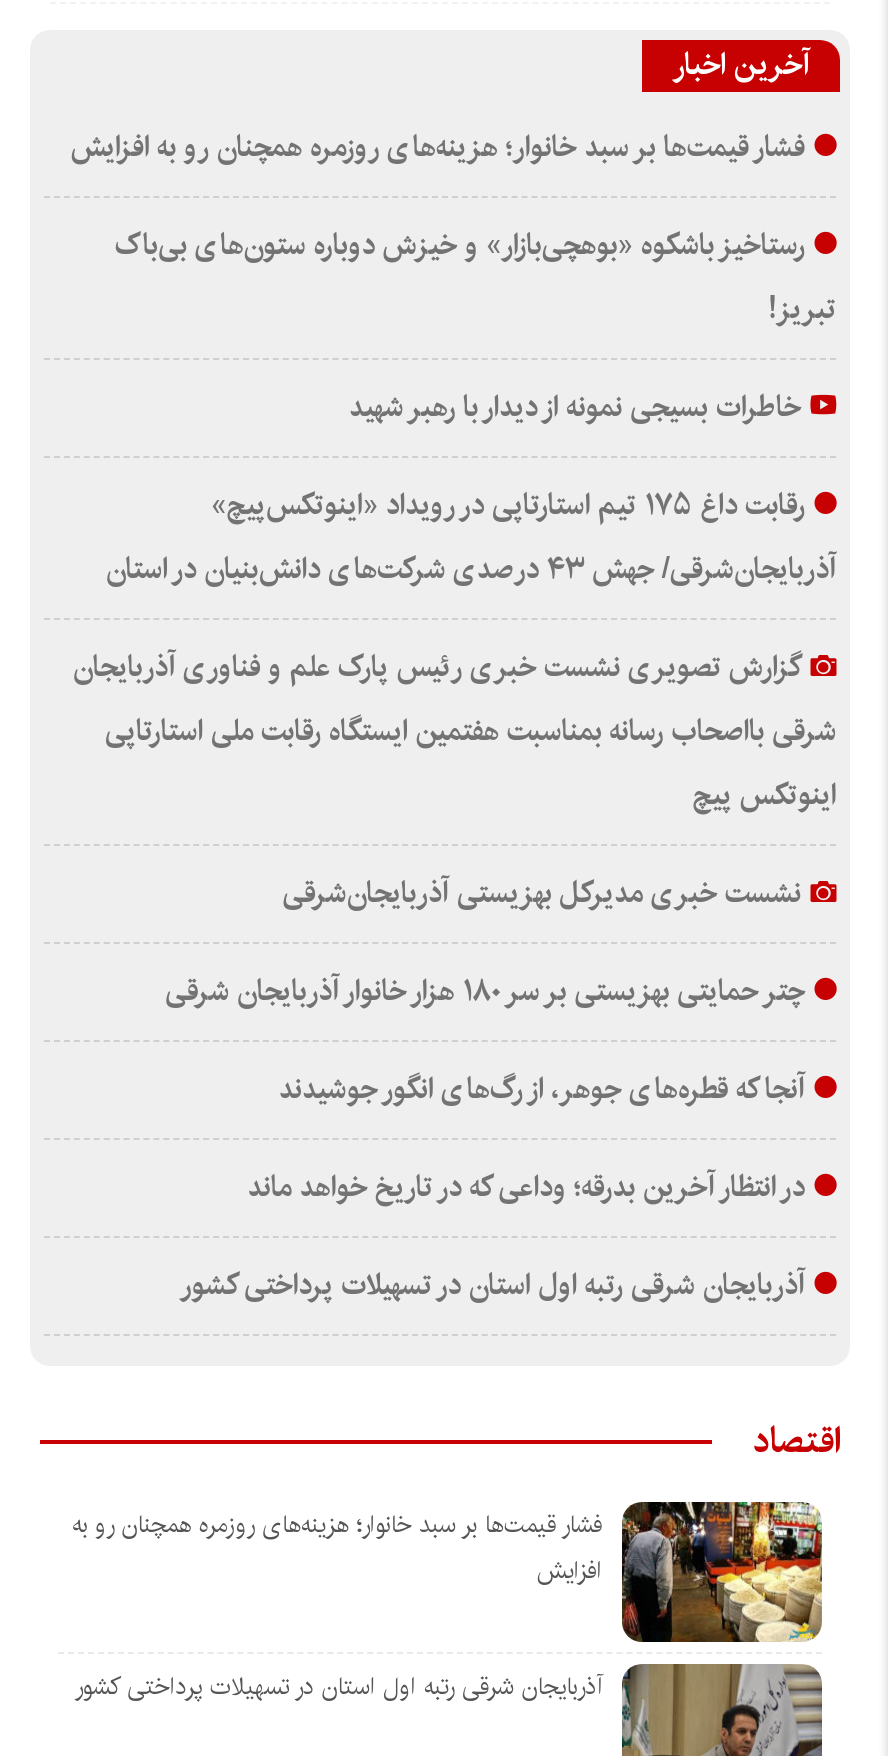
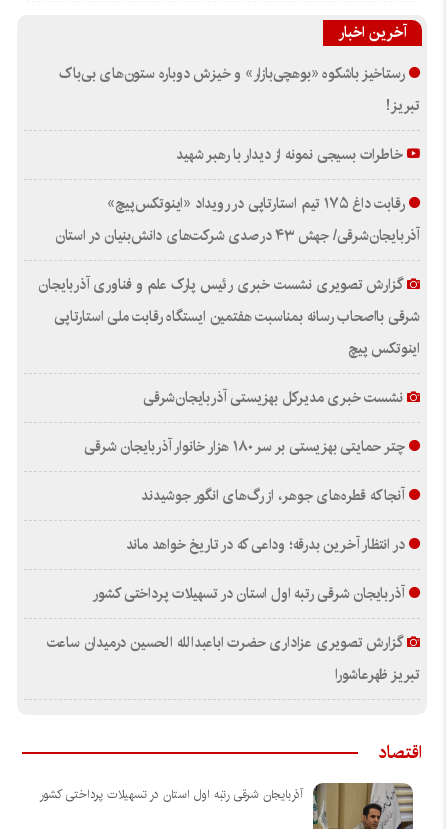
- فشار قیمت‌ها بر سبد خانوار؛ هزینه‌های روزمره همچنان رو به افزایش

+ گزارش تصویری عزاداری حضرت اباعبدالله الحسین درمیدان ساعت
+ تبریز ظهرعاشورا

moved down: اقتصاد

- [image]
- فشار قیمت‌ها بر سبد خانوار؛ هزینه‌های روزمره همچنان رو به
- افزایش
